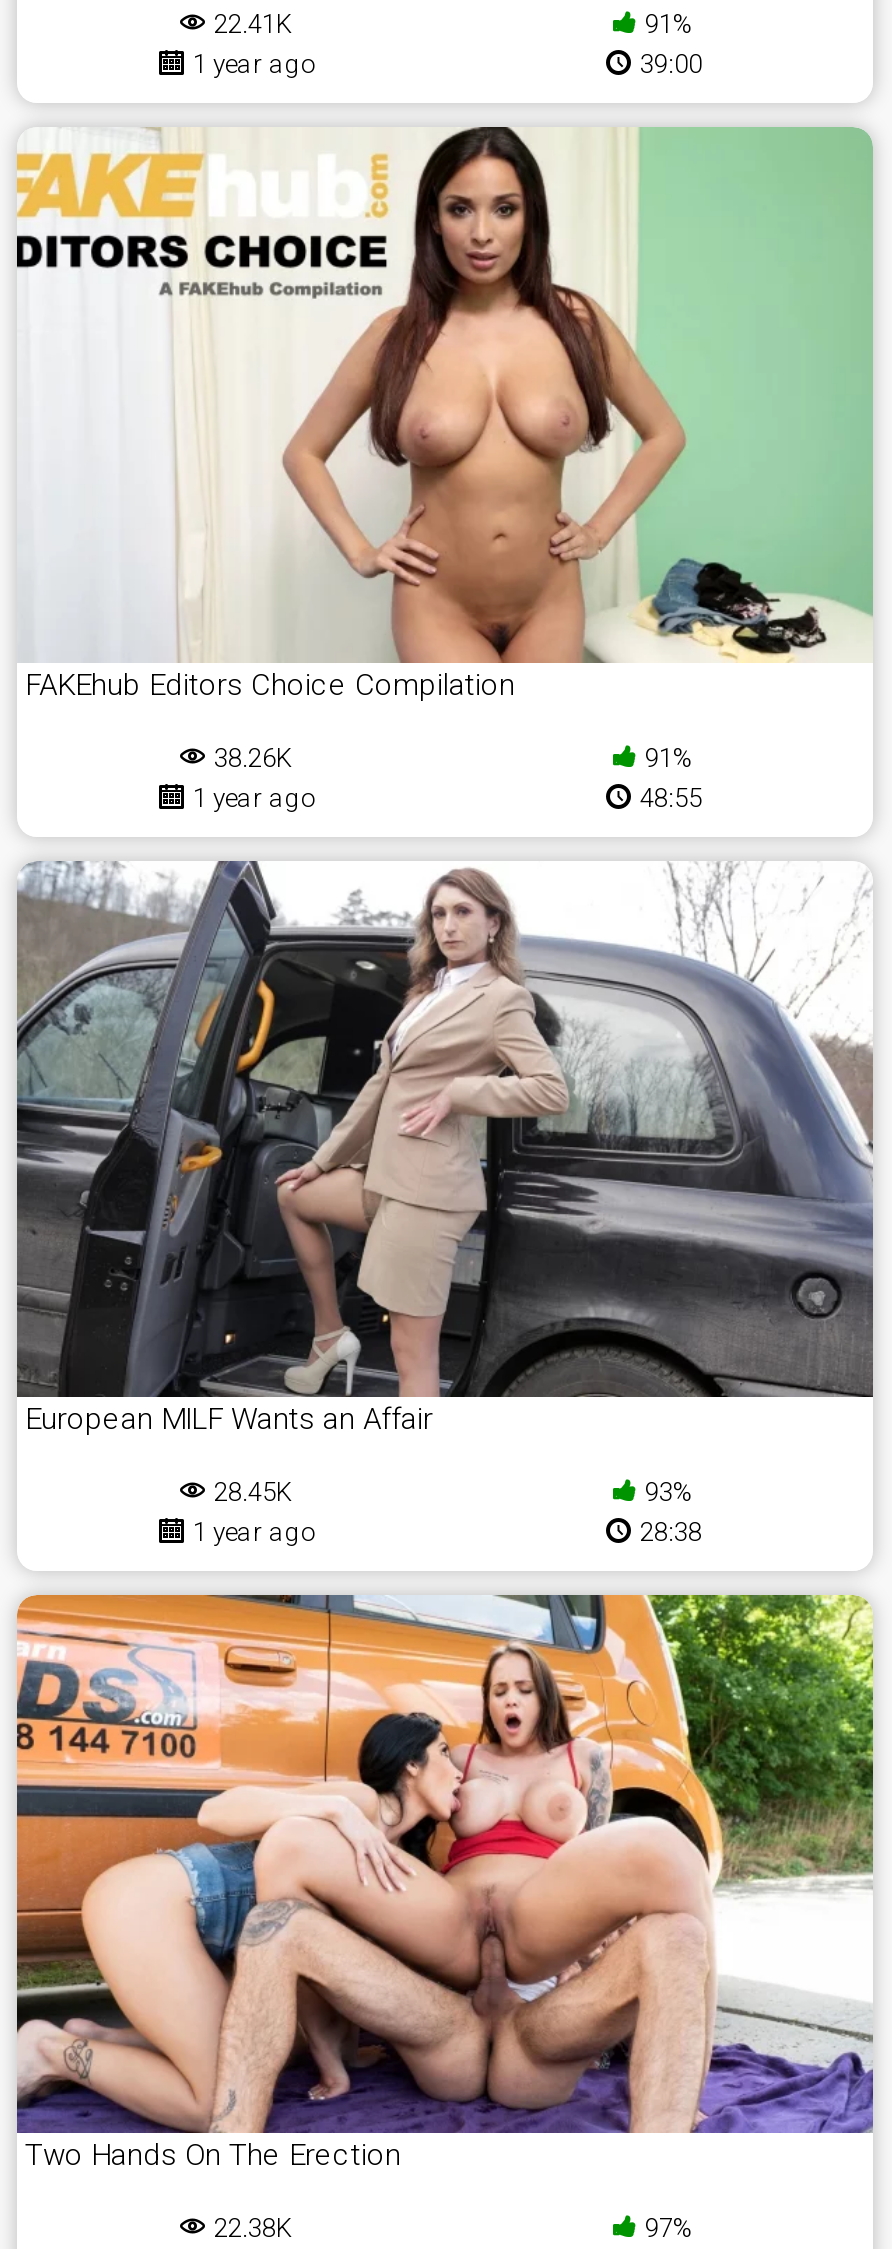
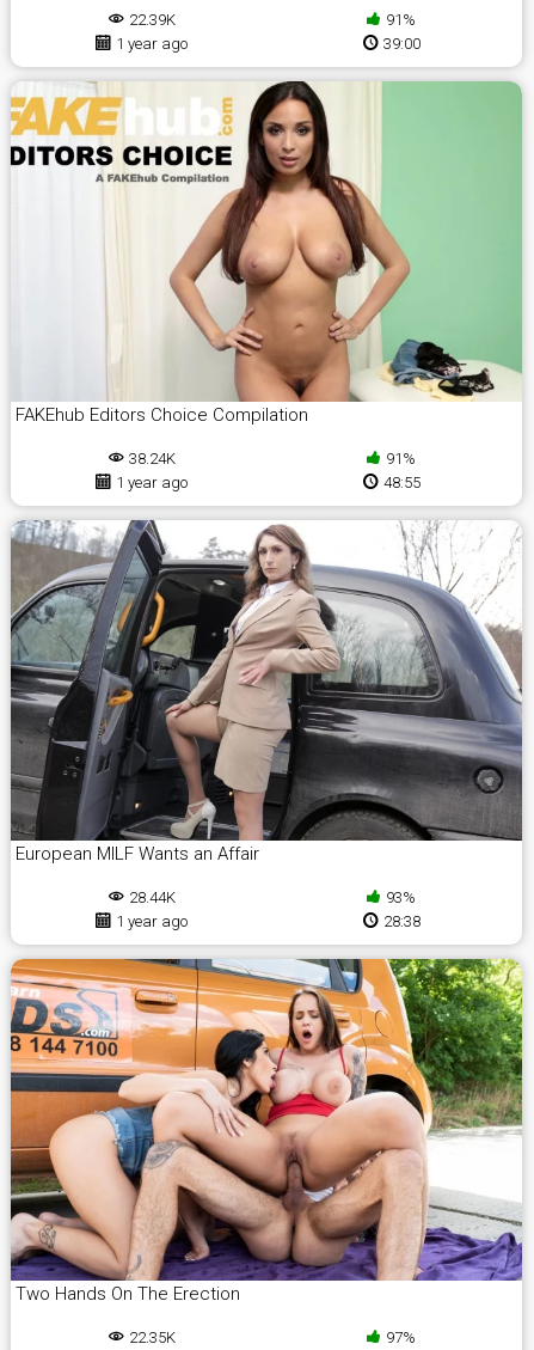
- 22.41K
+ 22.39K

- 38.26K
+ 38.24K

- 28.45K
+ 28.44K

- 22.38K
+ 22.35K
